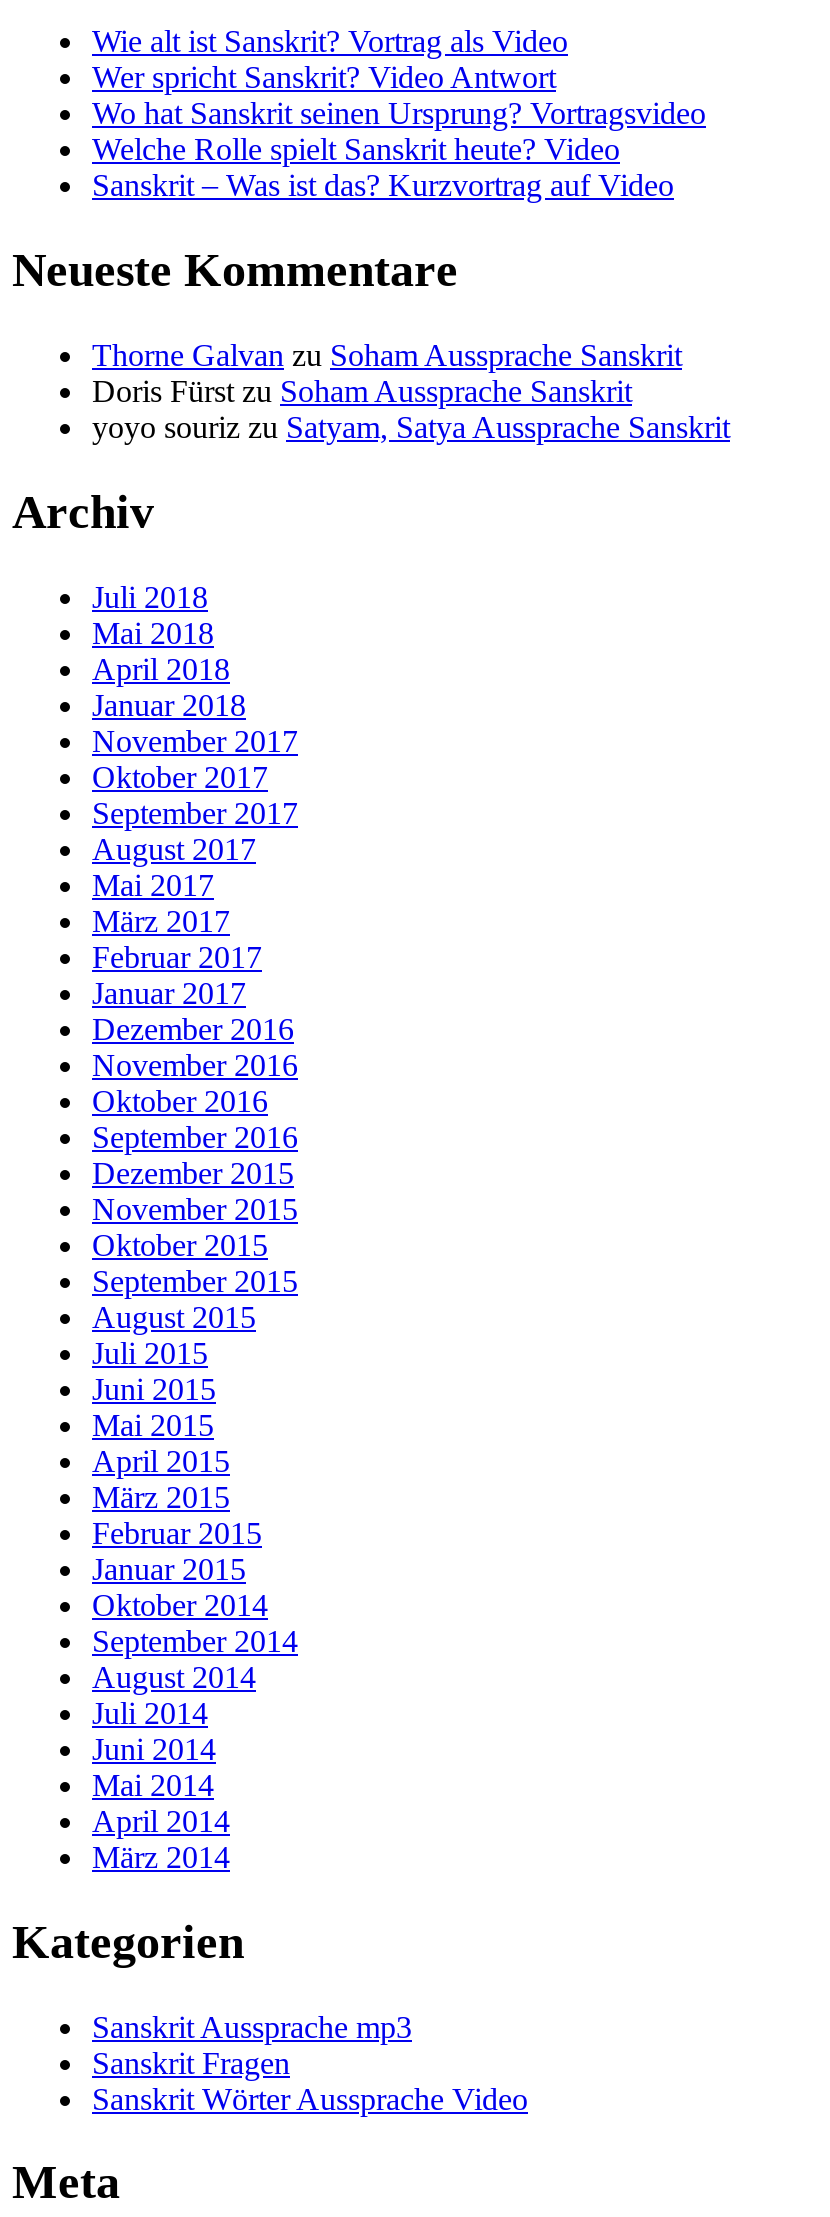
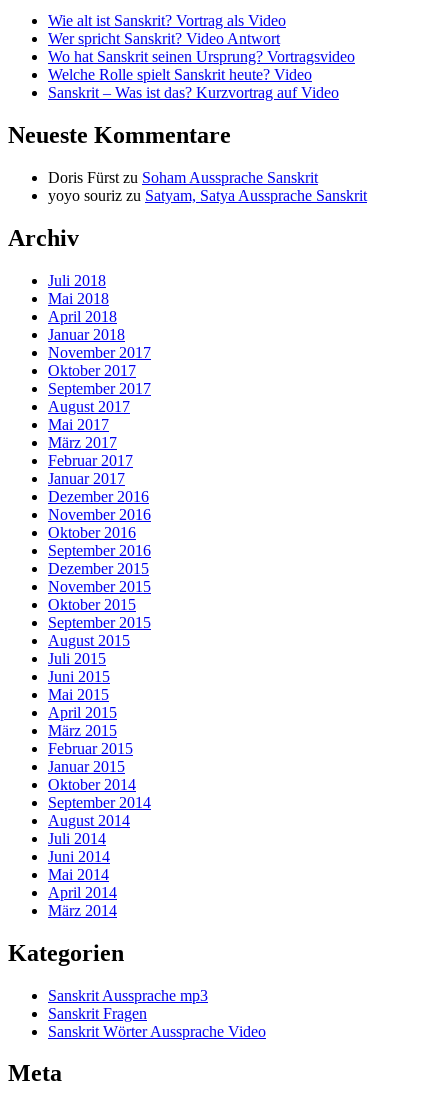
- Thorne Galvan zu Soham Aussprache Sanskrit
